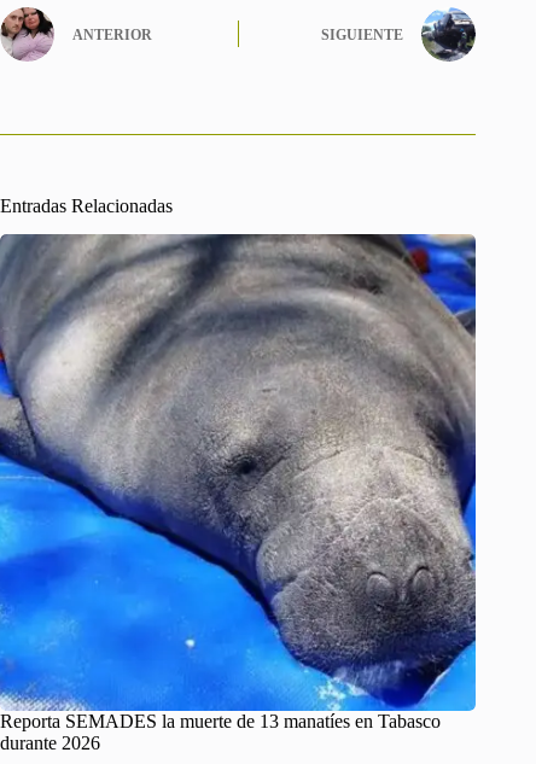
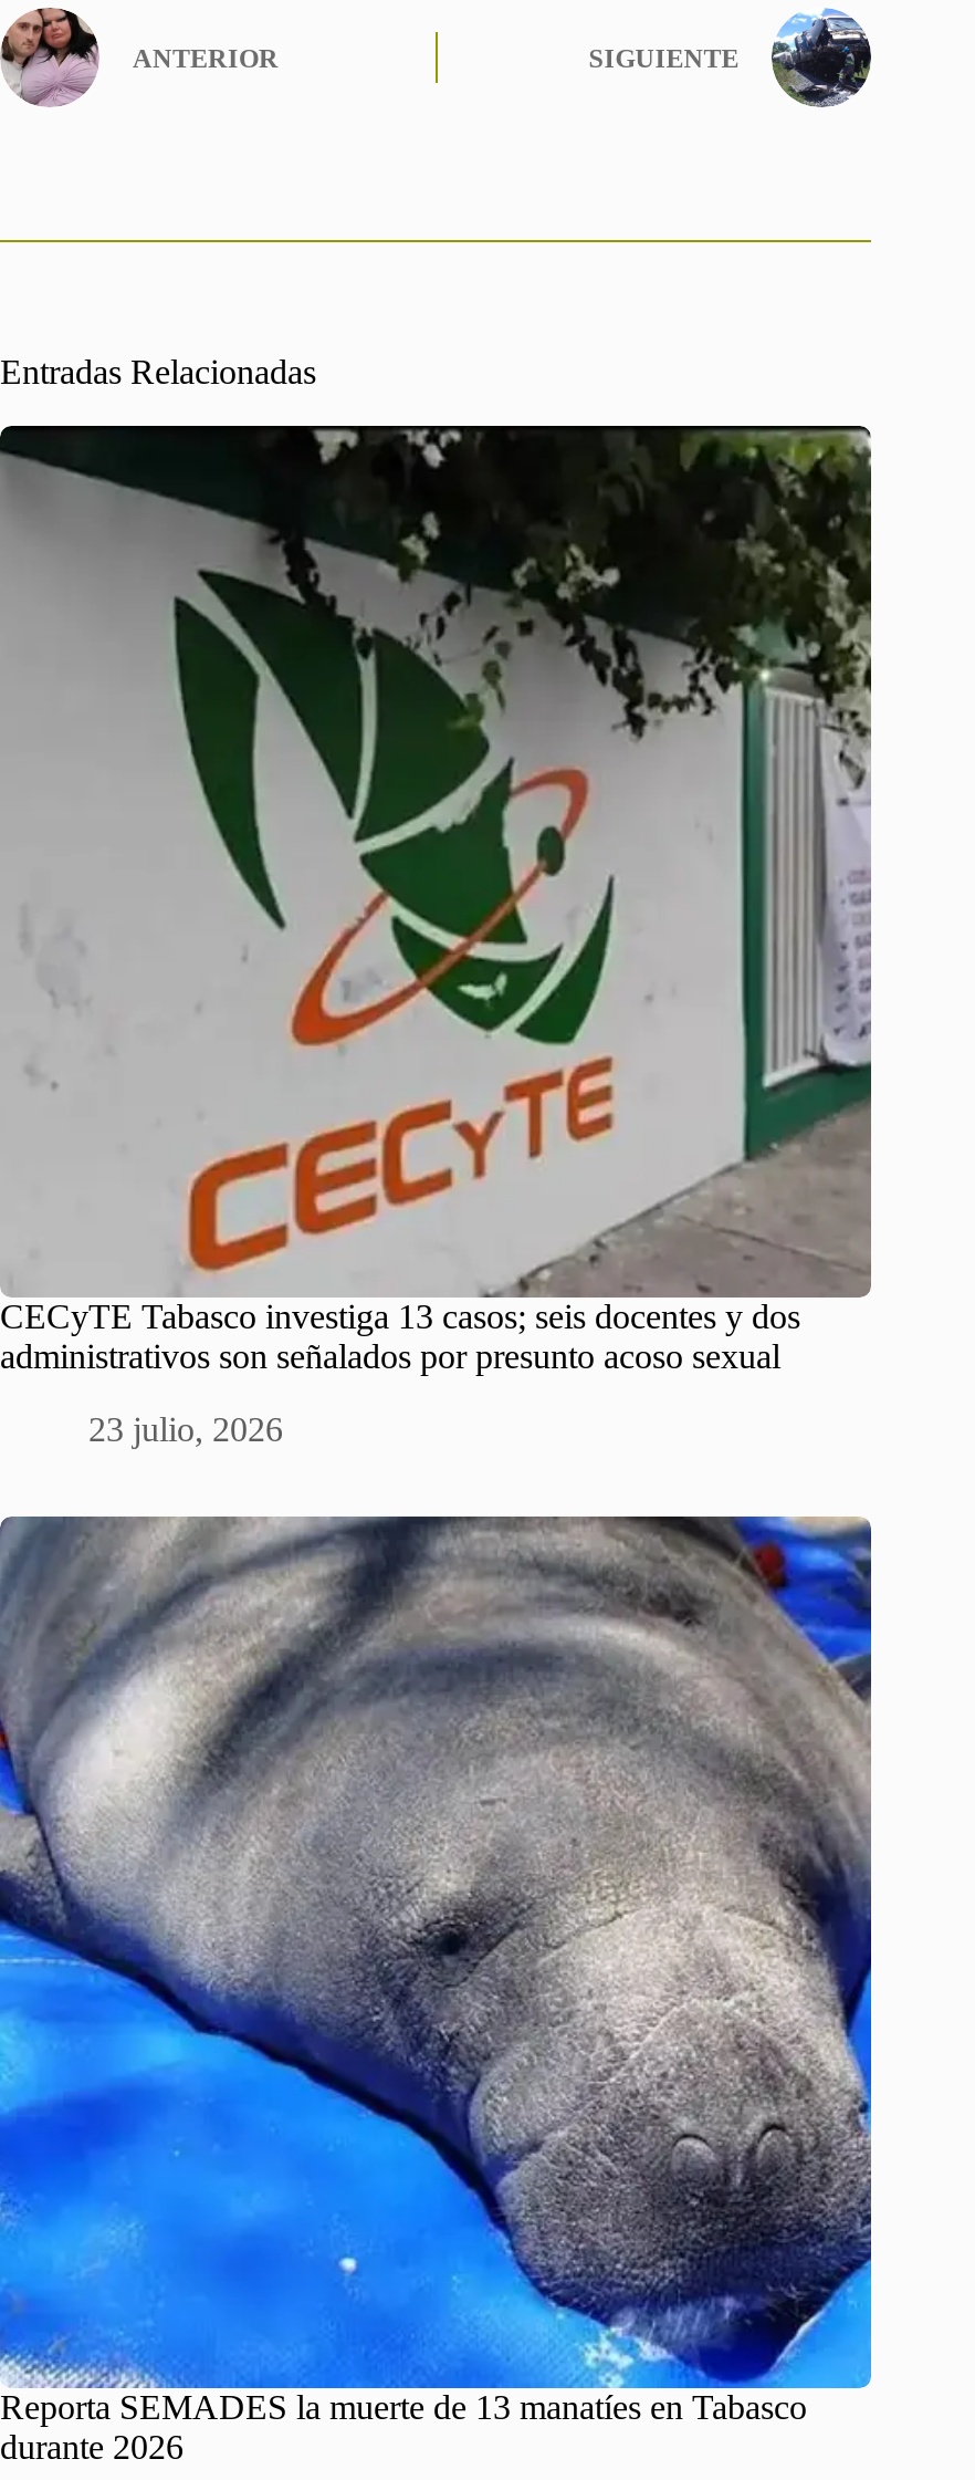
+ [image]
+ CECyTE Tabasco investiga 13 casos; seis docentes y dos
+ administrativos son señalados por presunto acoso sexual
+ 23 julio, 2026
